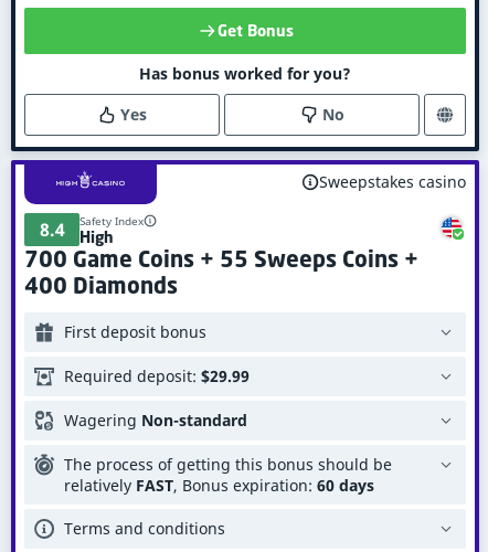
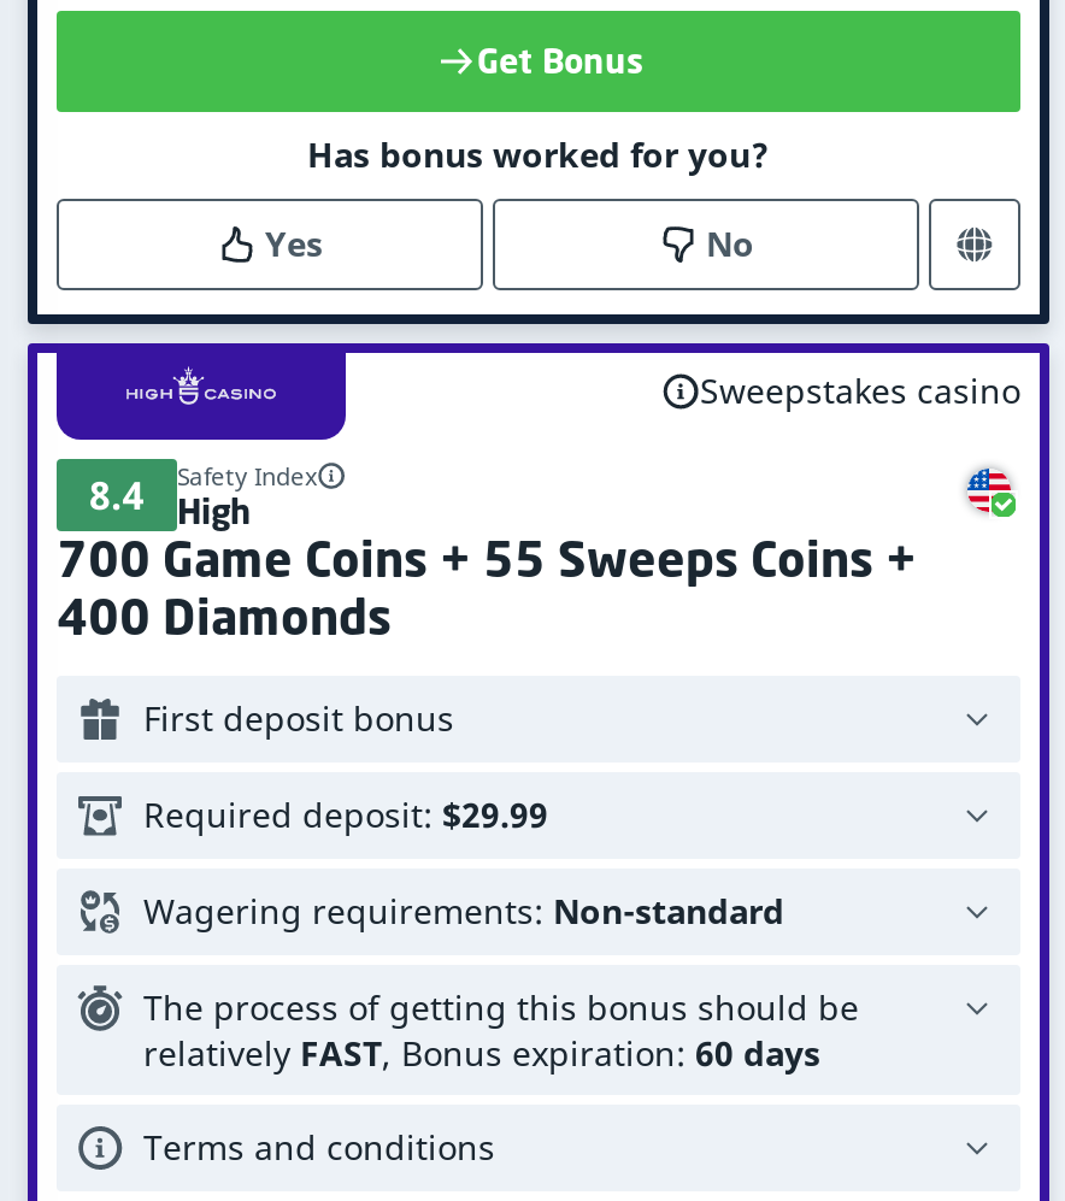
- Wagering Non-standard
+ Wagering requirements: Non-standard
